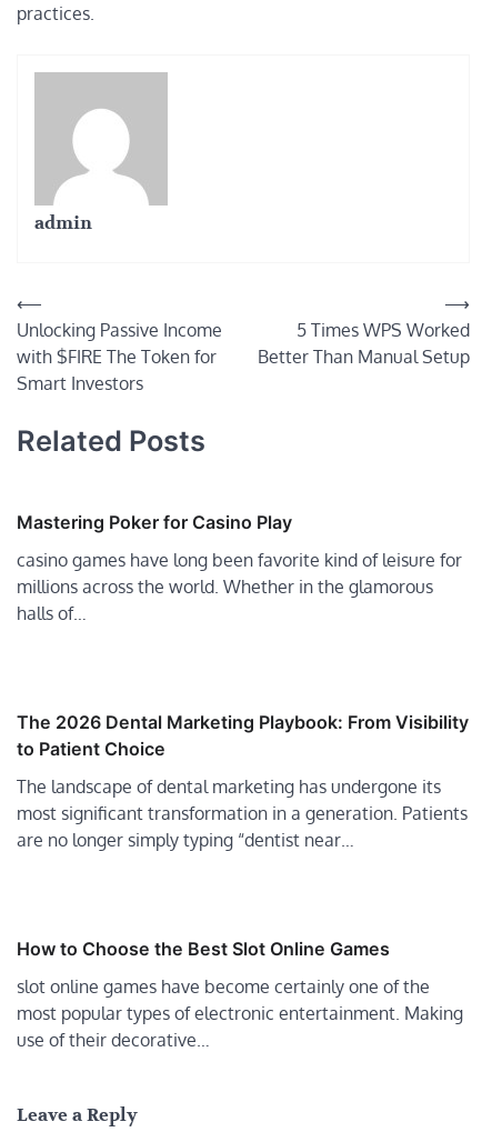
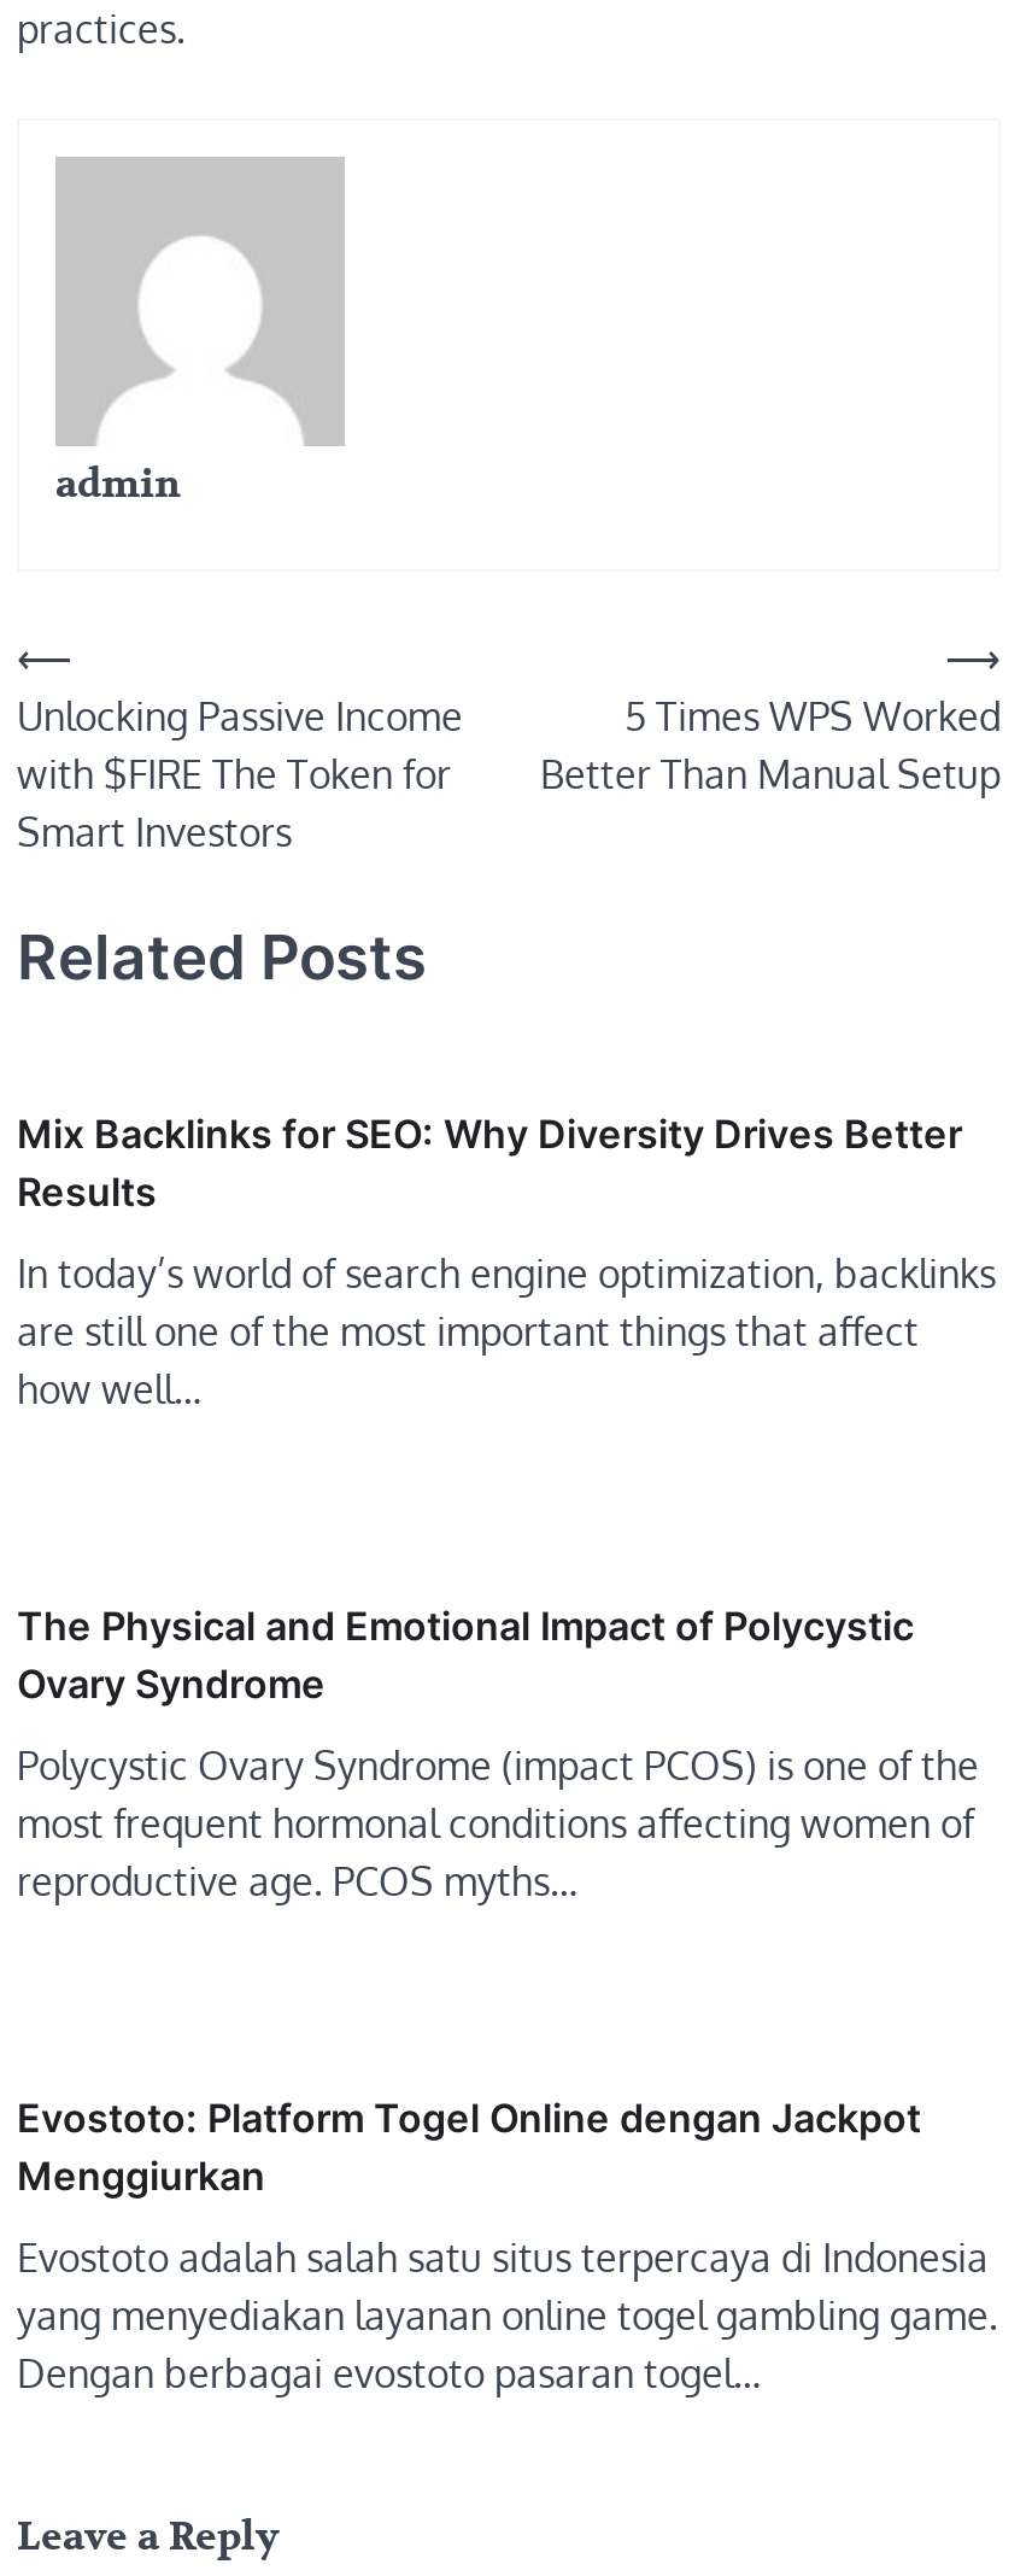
- Mastering Poker for Casino Play
+ Mix Backlinks for SEO: Why Diversity Drives Better
+ Results

- casino games have long been favorite kind of leisure for
- millions across the world. Whether in the glamorous
- halls of…
+ In today’s world of search engine optimization, backlinks
+ are still one of the most important things that affect
+ how well…

- The 2026 Dental Marketing Playbook: From Visibility
- to Patient Choice
+ The Physical and Emotional Impact of Polycystic
+ Ovary Syndrome

- The landscape of dental marketing has undergone its
- most significant transformation in a generation. Patients
- are no longer simply typing “dentist near…
+ Polycystic Ovary Syndrome (impact PCOS) is one of the
+ most frequent hormonal conditions affecting women of
+ reproductive age. PCOS myths…

- How to Choose the Best Slot Online Games
+ Evostoto: Platform Togel Online dengan Jackpot
+ Menggiurkan

- slot online games have become certainly one of the
- most popular types of electronic entertainment. Making
- use of their decorative…
+ Evostoto adalah salah satu situs terpercaya di Indonesia
+ yang menyediakan layanan online togel gambling game.
+ Dengan berbagai evostoto pasaran togel…
